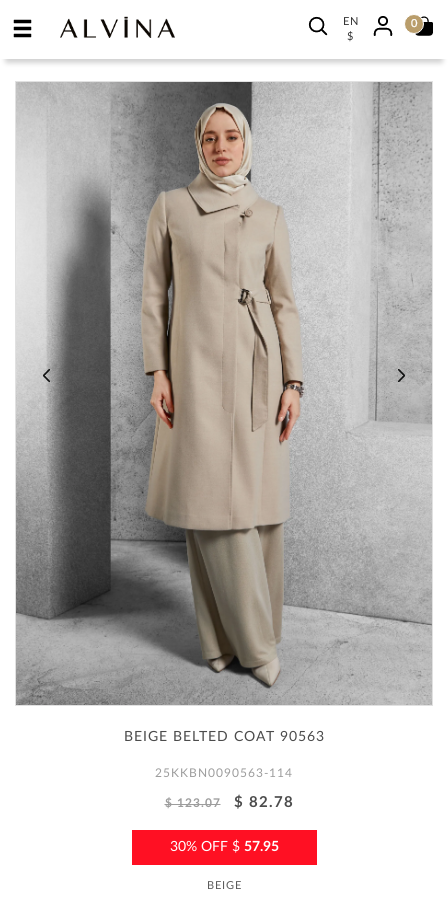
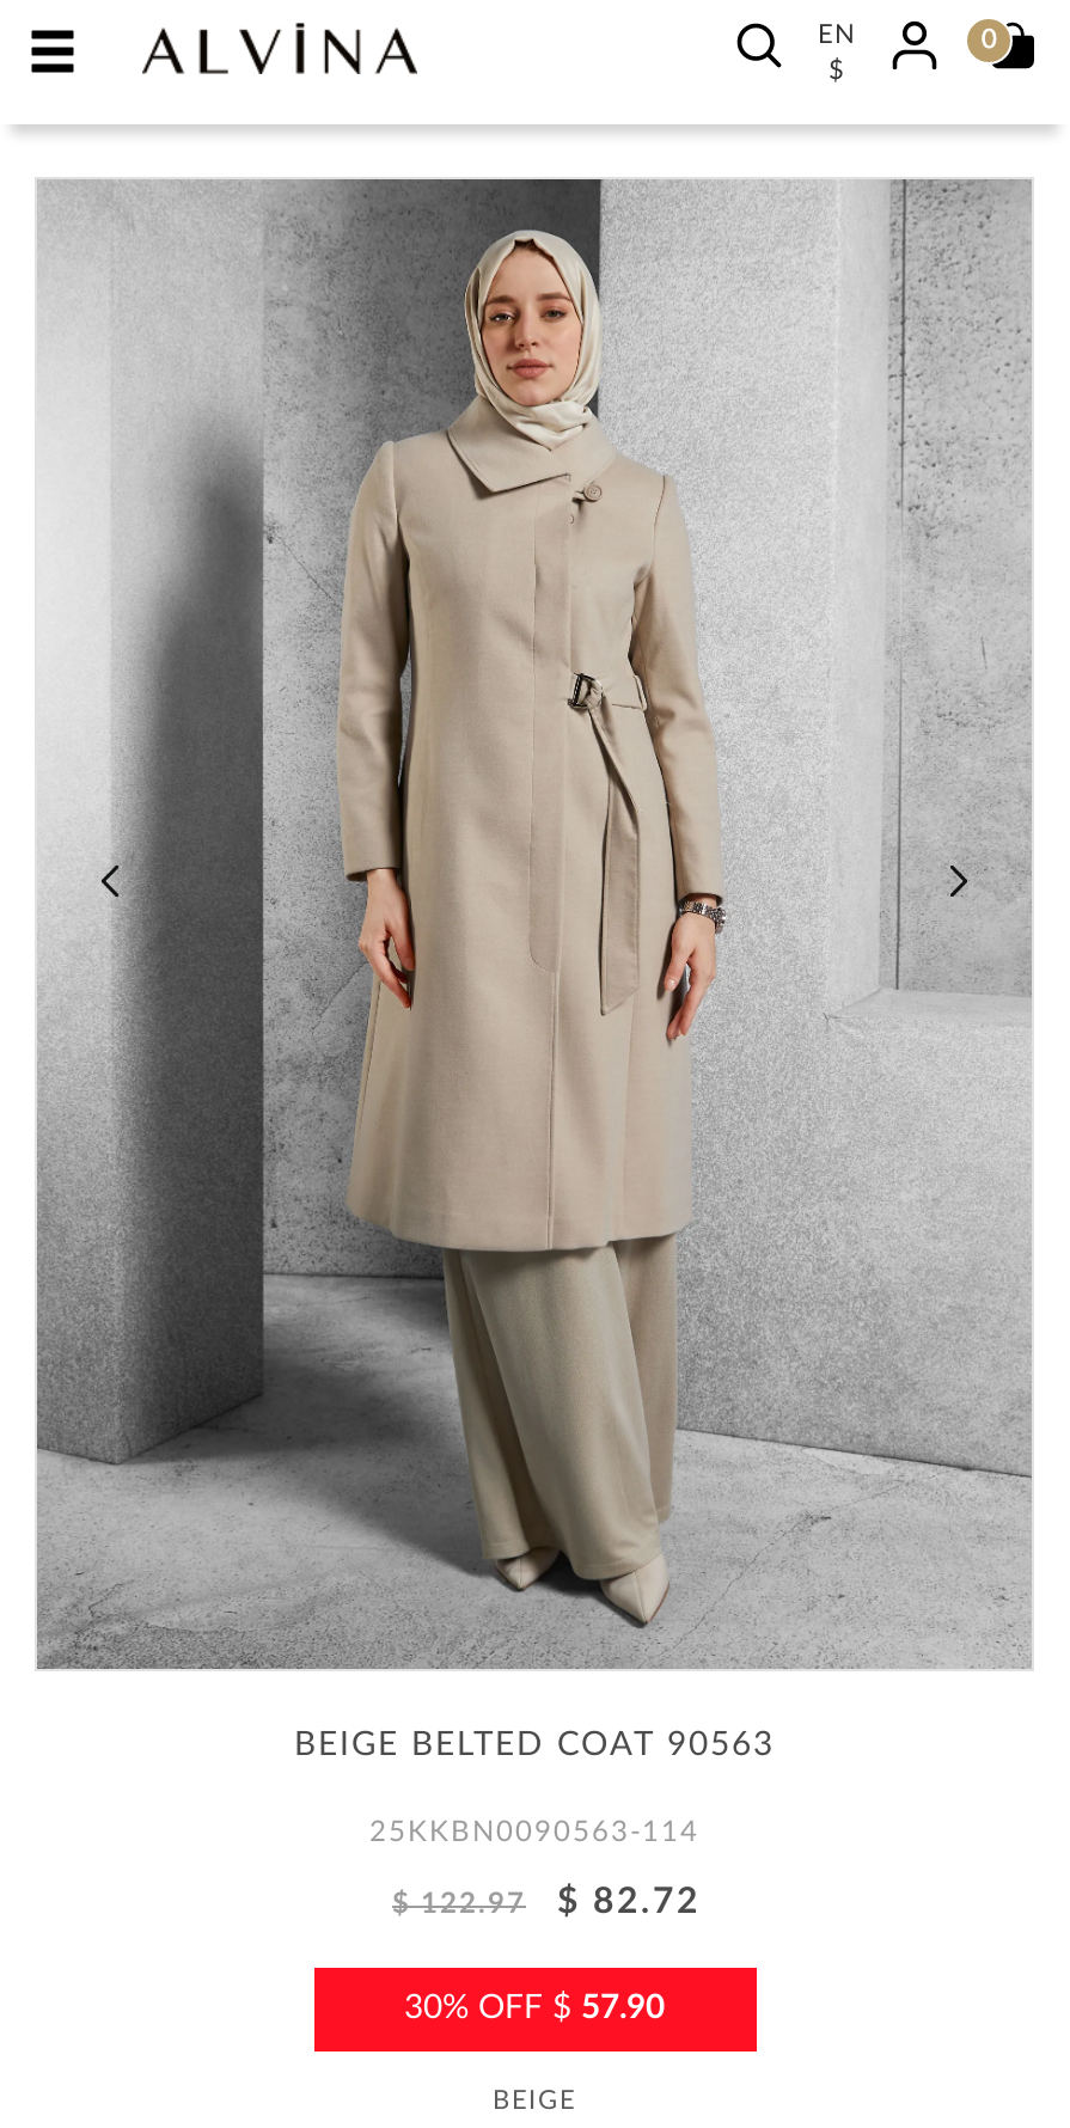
- $ 123.07
+ $ 122.97

- $ 82.78
+ $ 82.72

- 30% OFF $57.95
+ 30% OFF $57.90
